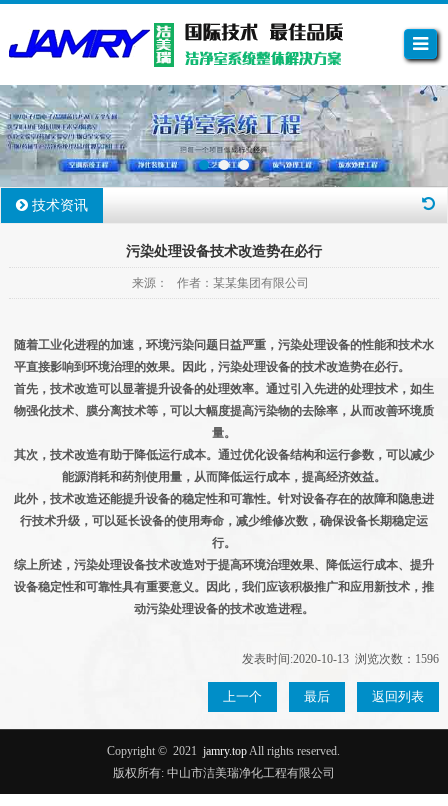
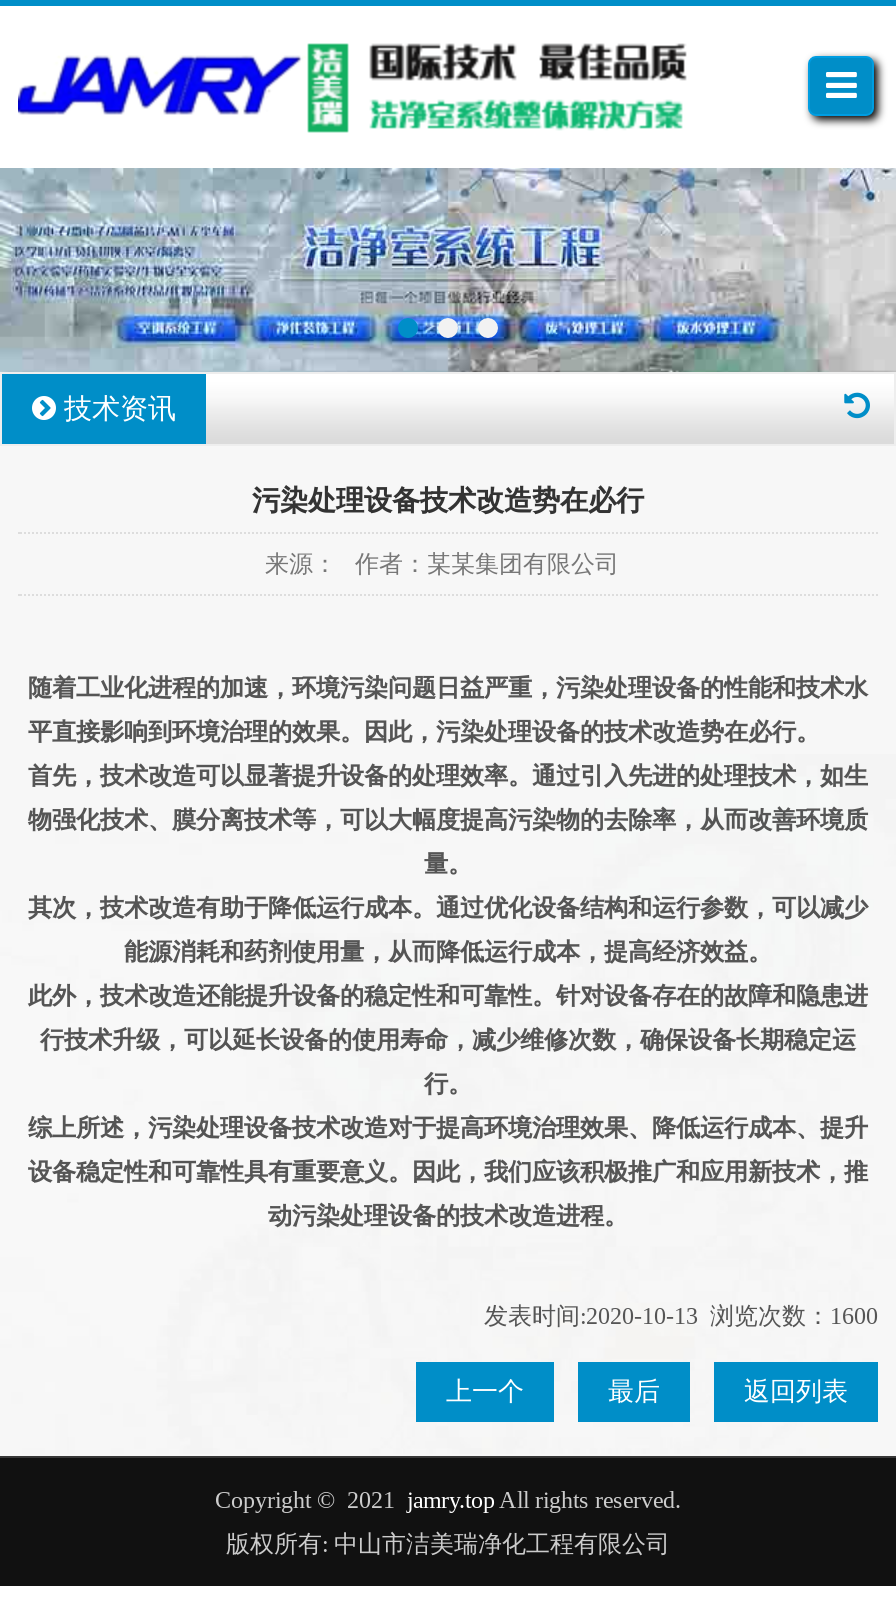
- 发表时间:2020-10-13 浏览次数：1596
+ 发表时间:2020-10-13 浏览次数：1600
